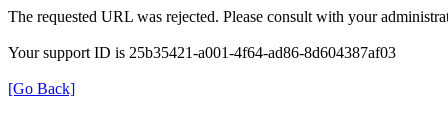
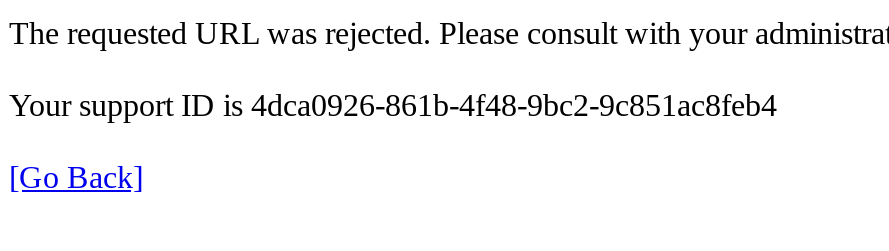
- Your support ID is 25b35421-a001-4f64-ad86-8d604387af03
+ Your support ID is 4dca0926-861b-4f48-9bc2-9c851ac8feb4
